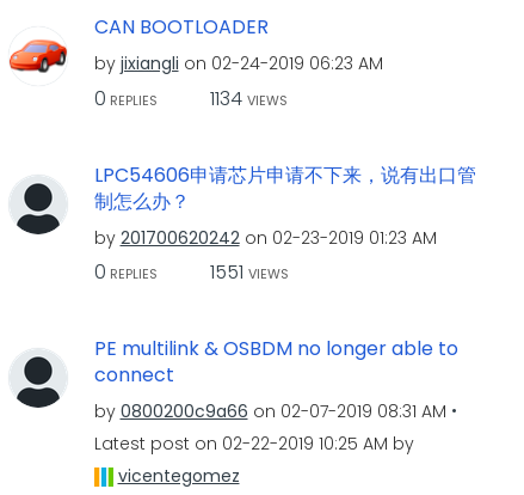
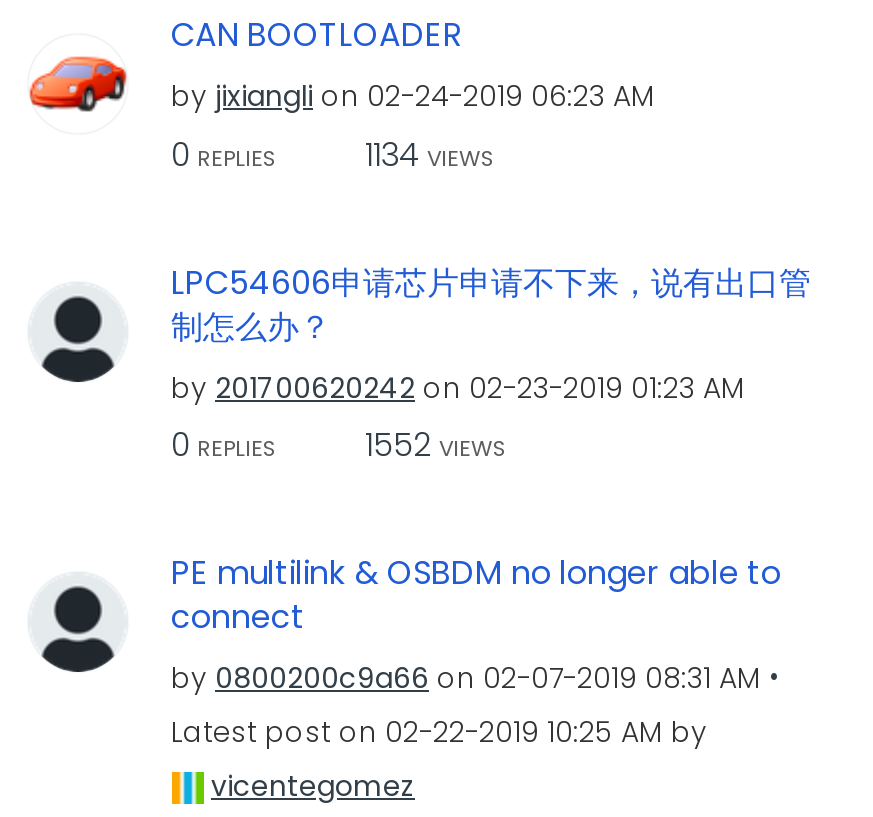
- 1551 VIEWS
+ 1552 VIEWS
